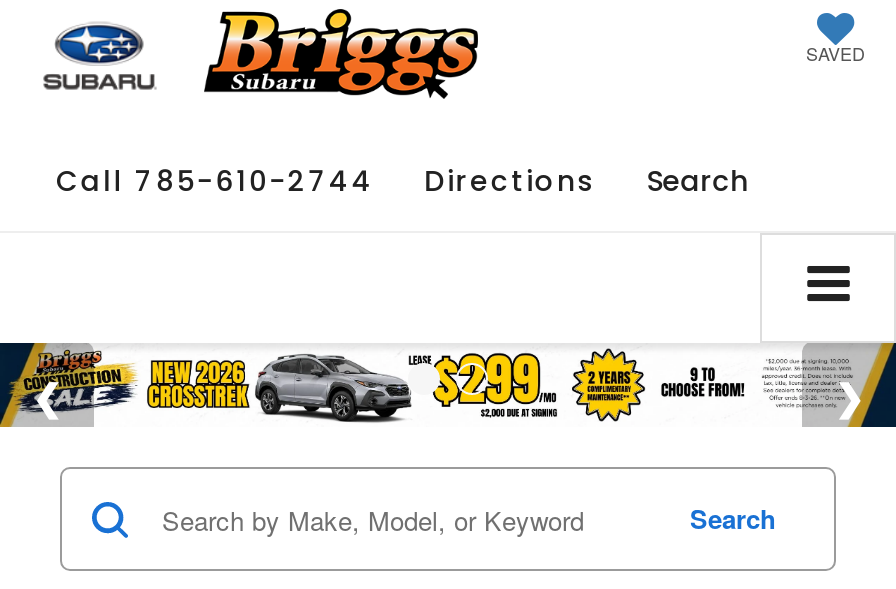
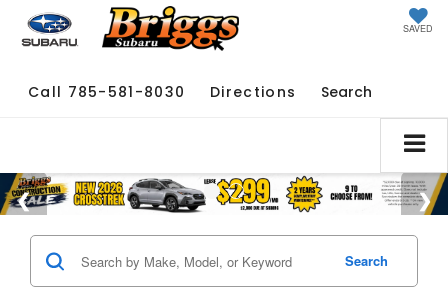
- Call 785-610-2744 Directions Search
+ Call 785-581-8030 Directions Search
